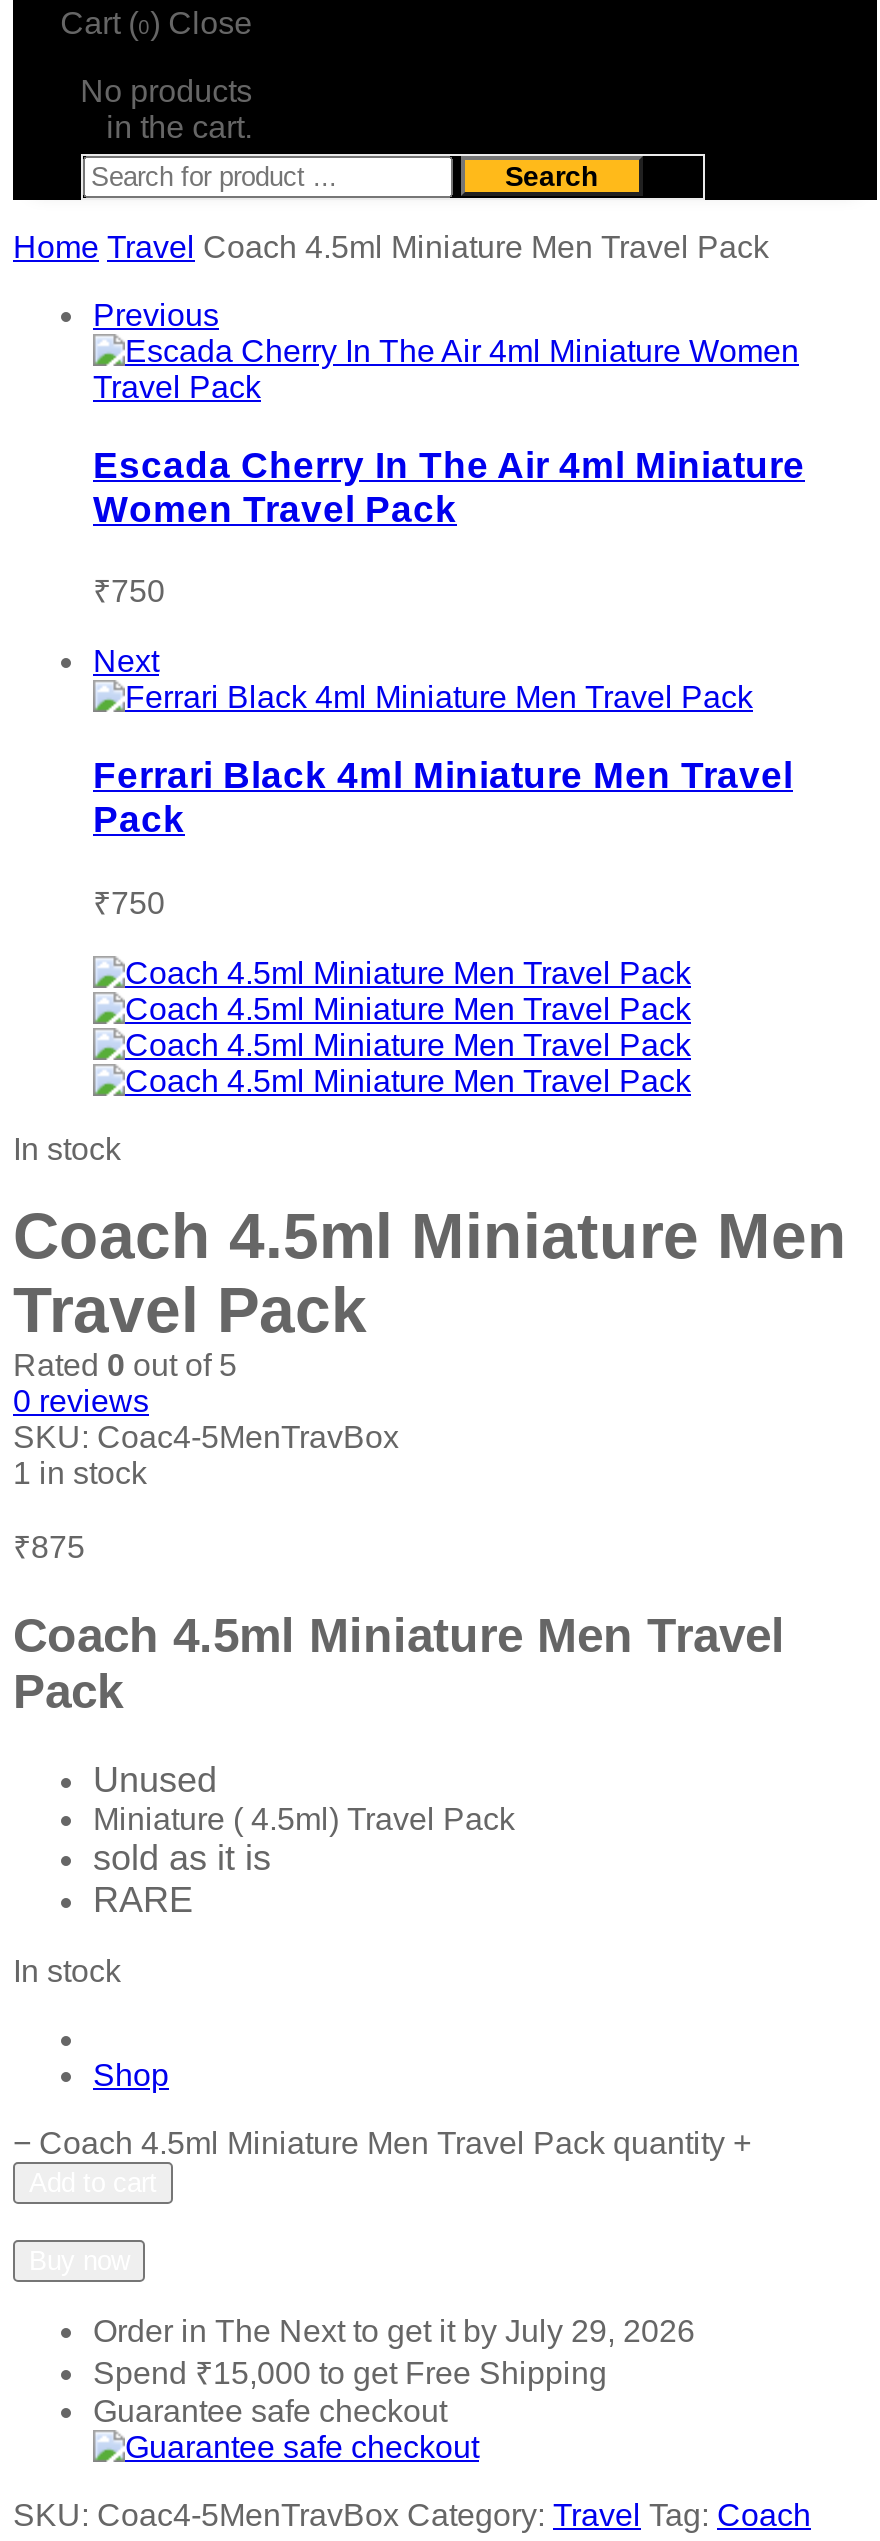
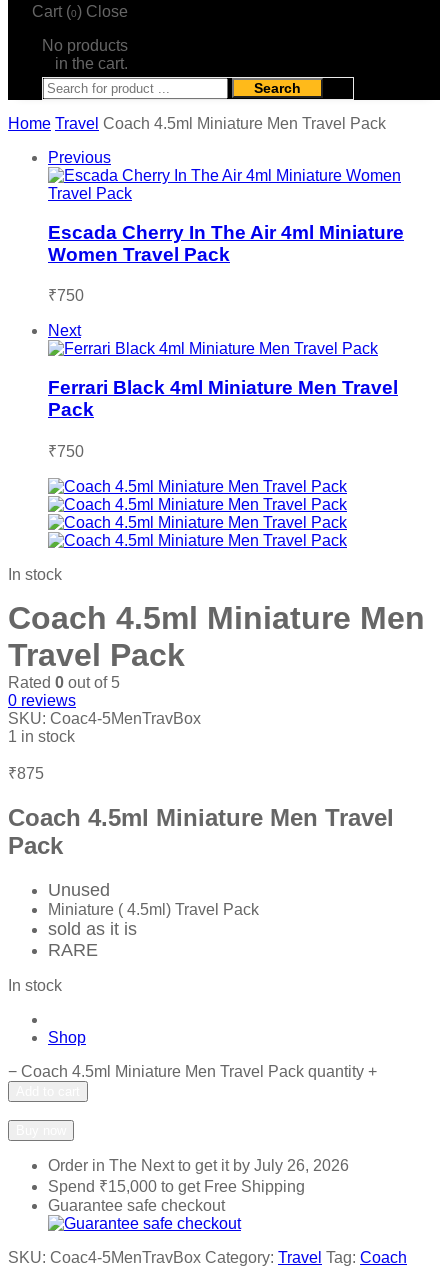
- Order in The Next to get it by July 29, 2026
+ Order in The Next to get it by July 26, 2026
